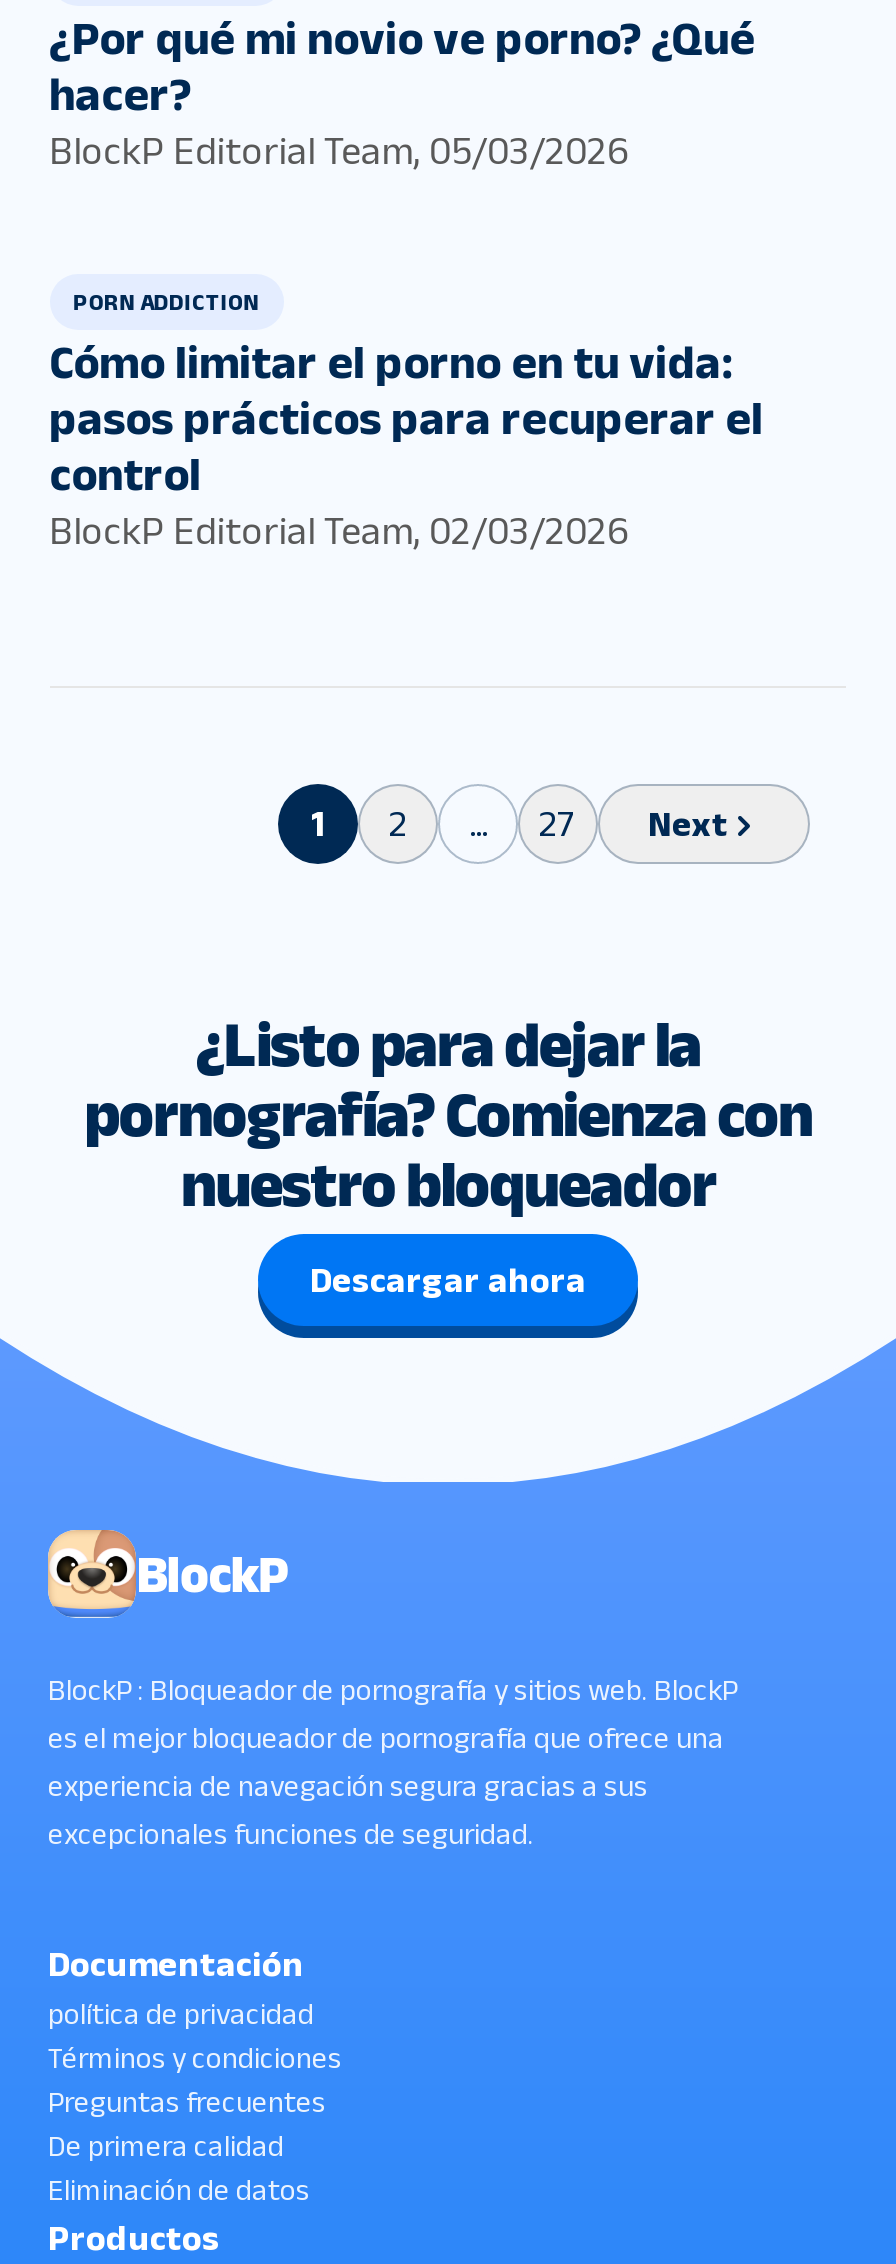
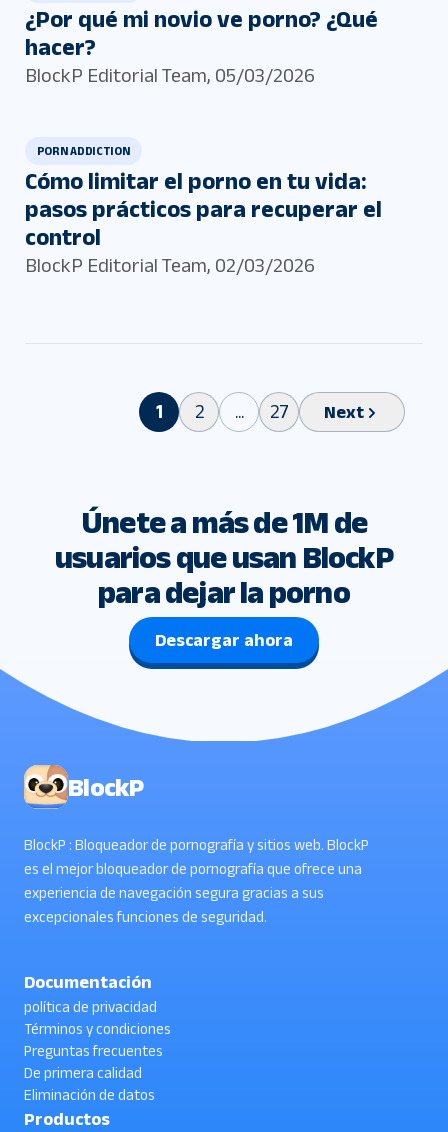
- ¿Listo para dejar la
- pornografía? Comienza con
- nuestro bloqueador
+ Únete a más de 1M de
+ usuarios que usan BlockP
+ para dejar la porno
